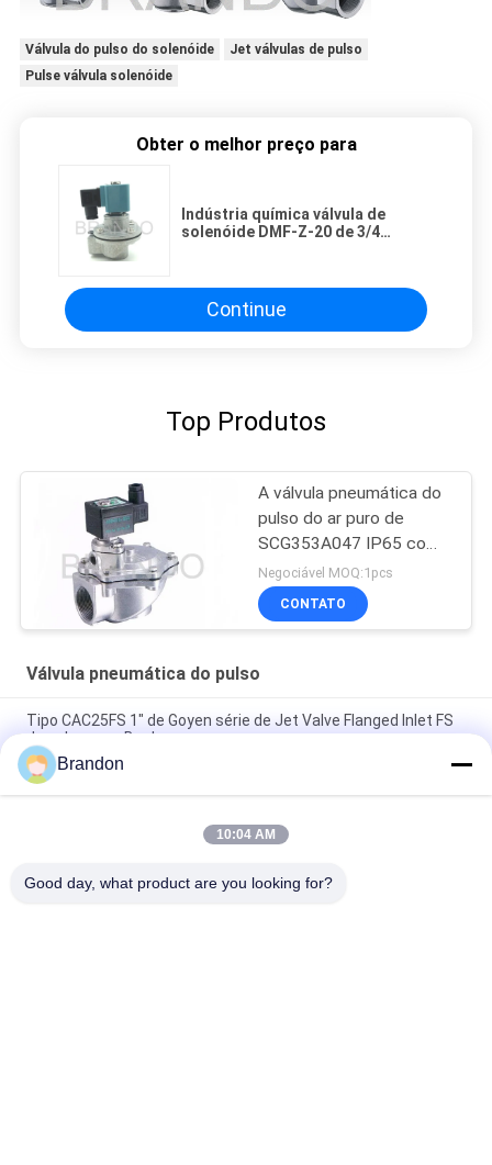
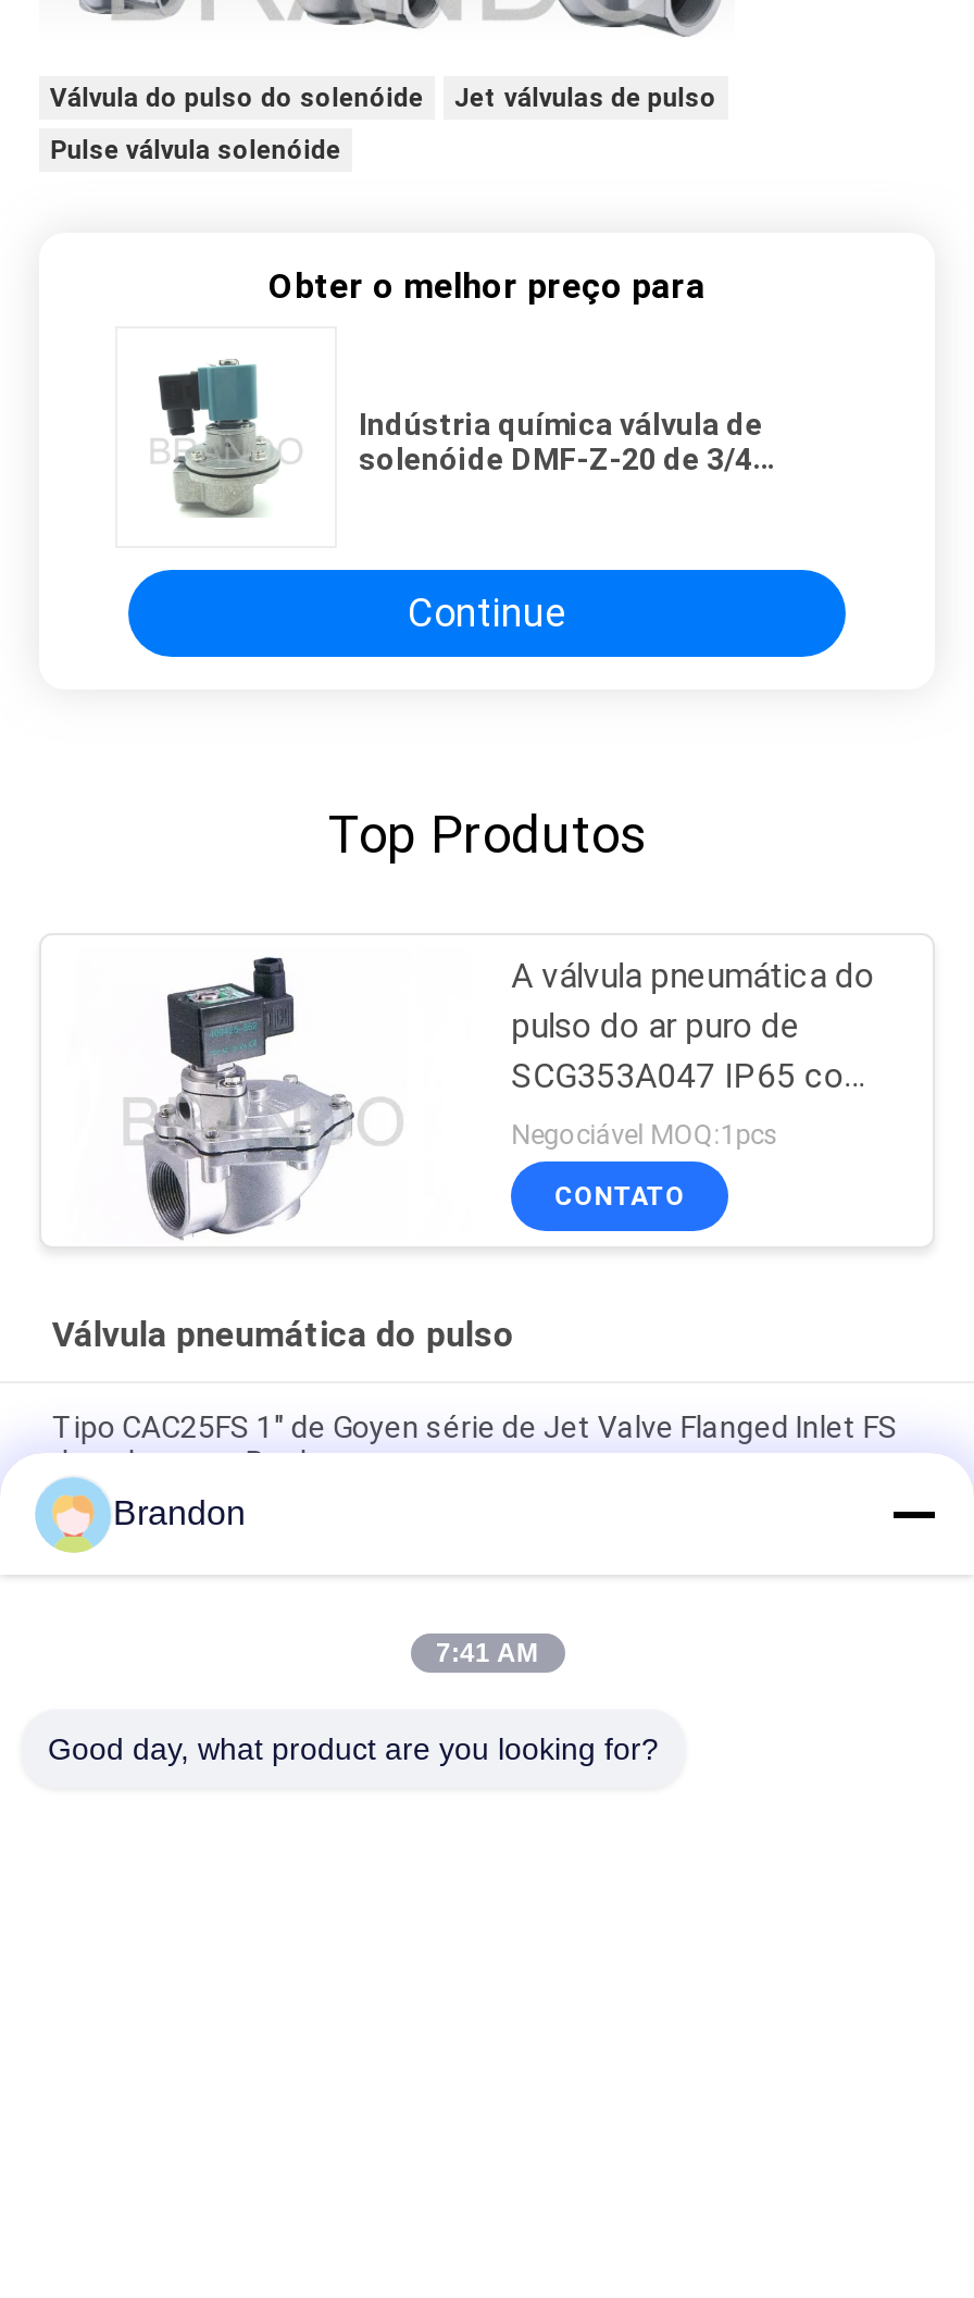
- 10:04 AM
+ 7:41 AM
